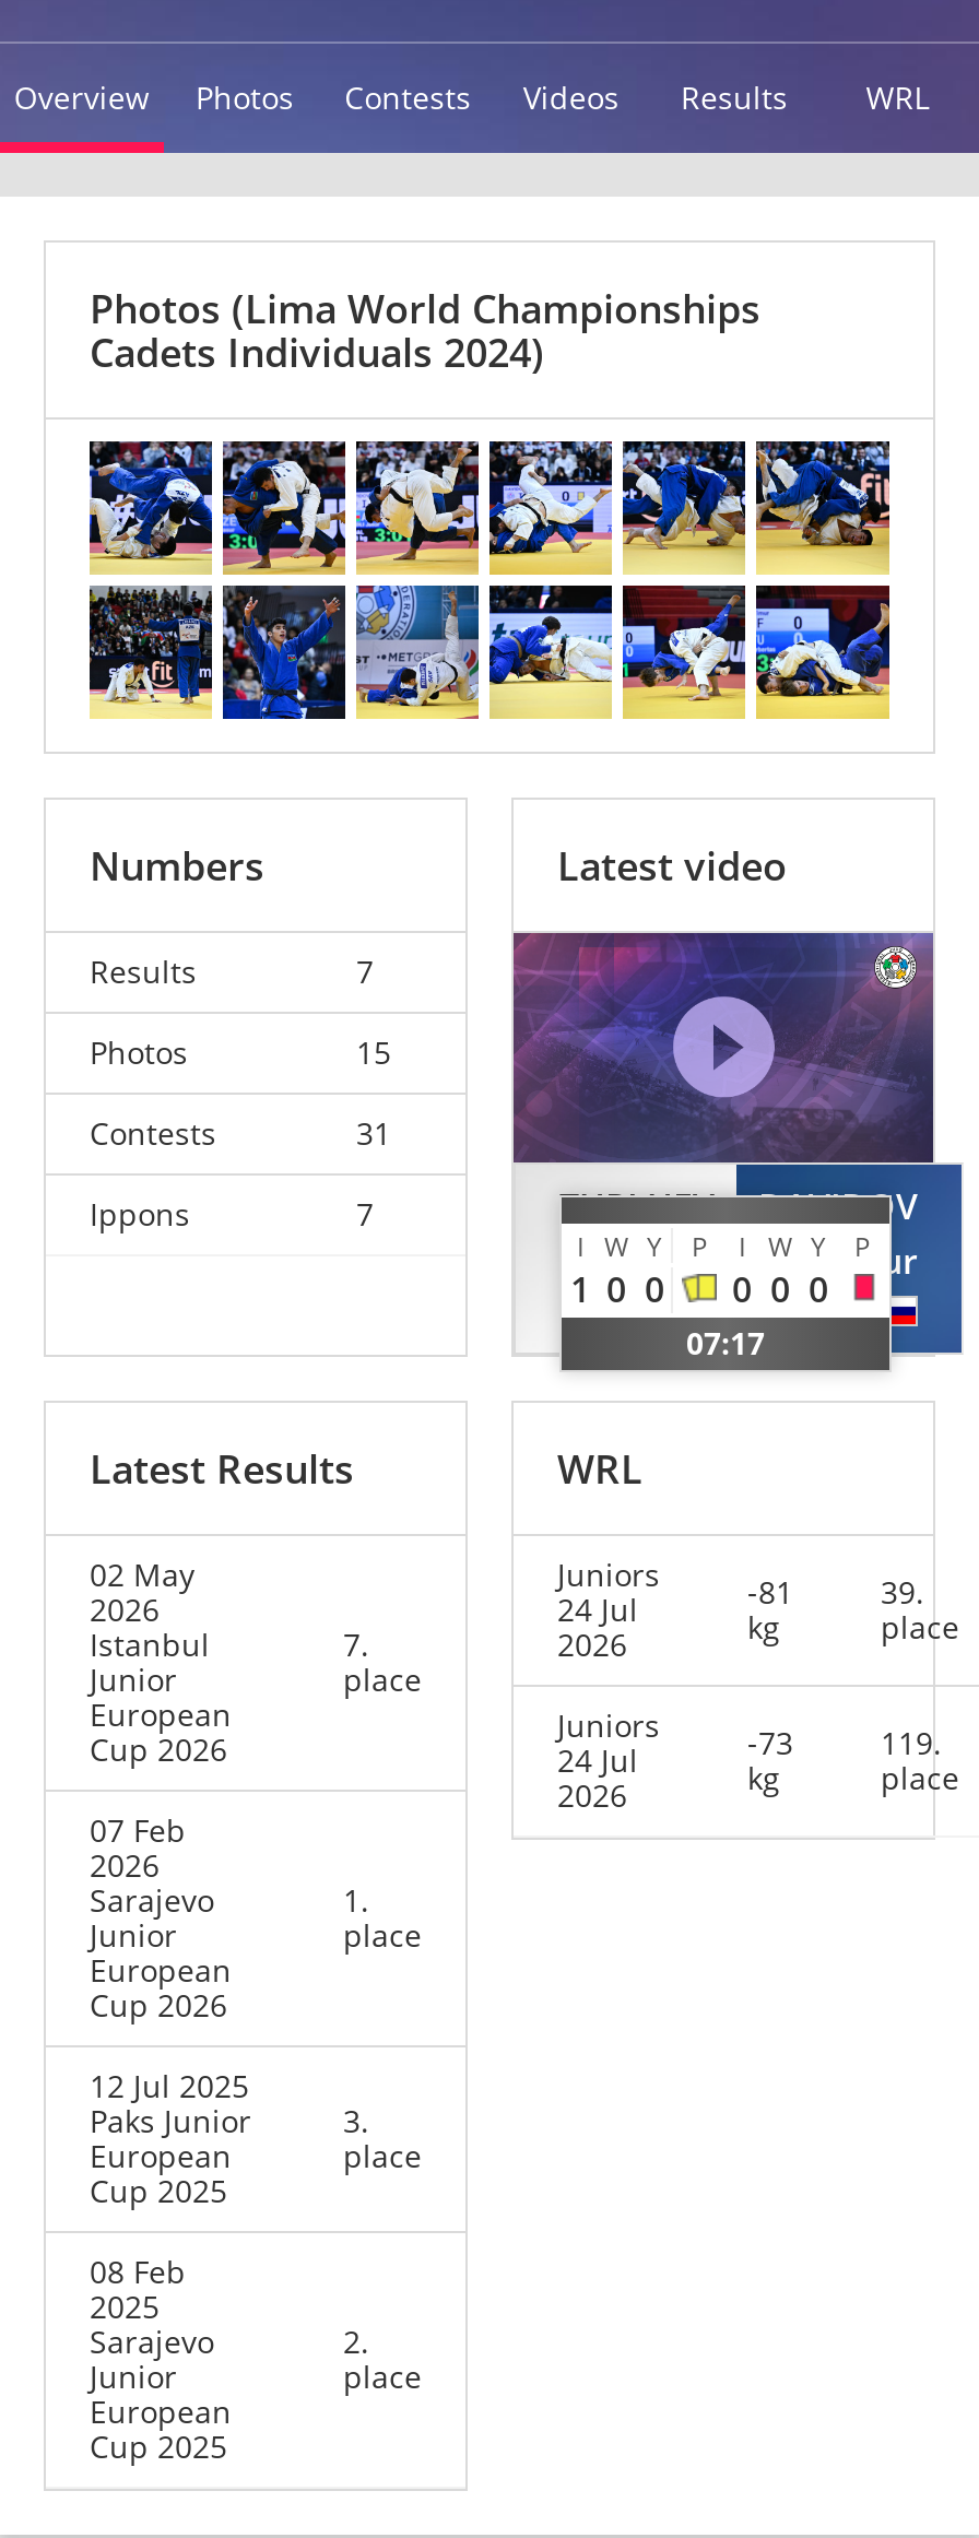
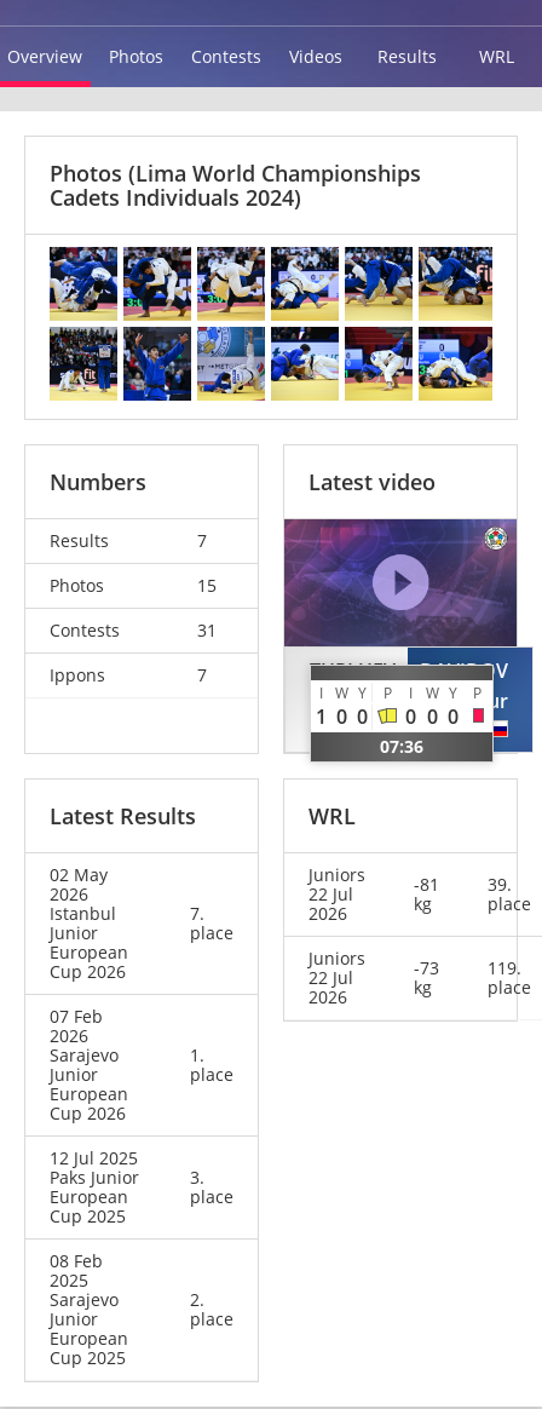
- 07:17
+ 07:36

- 24 Jul
+ 22 Jul

- 24 Jul
+ 22 Jul
